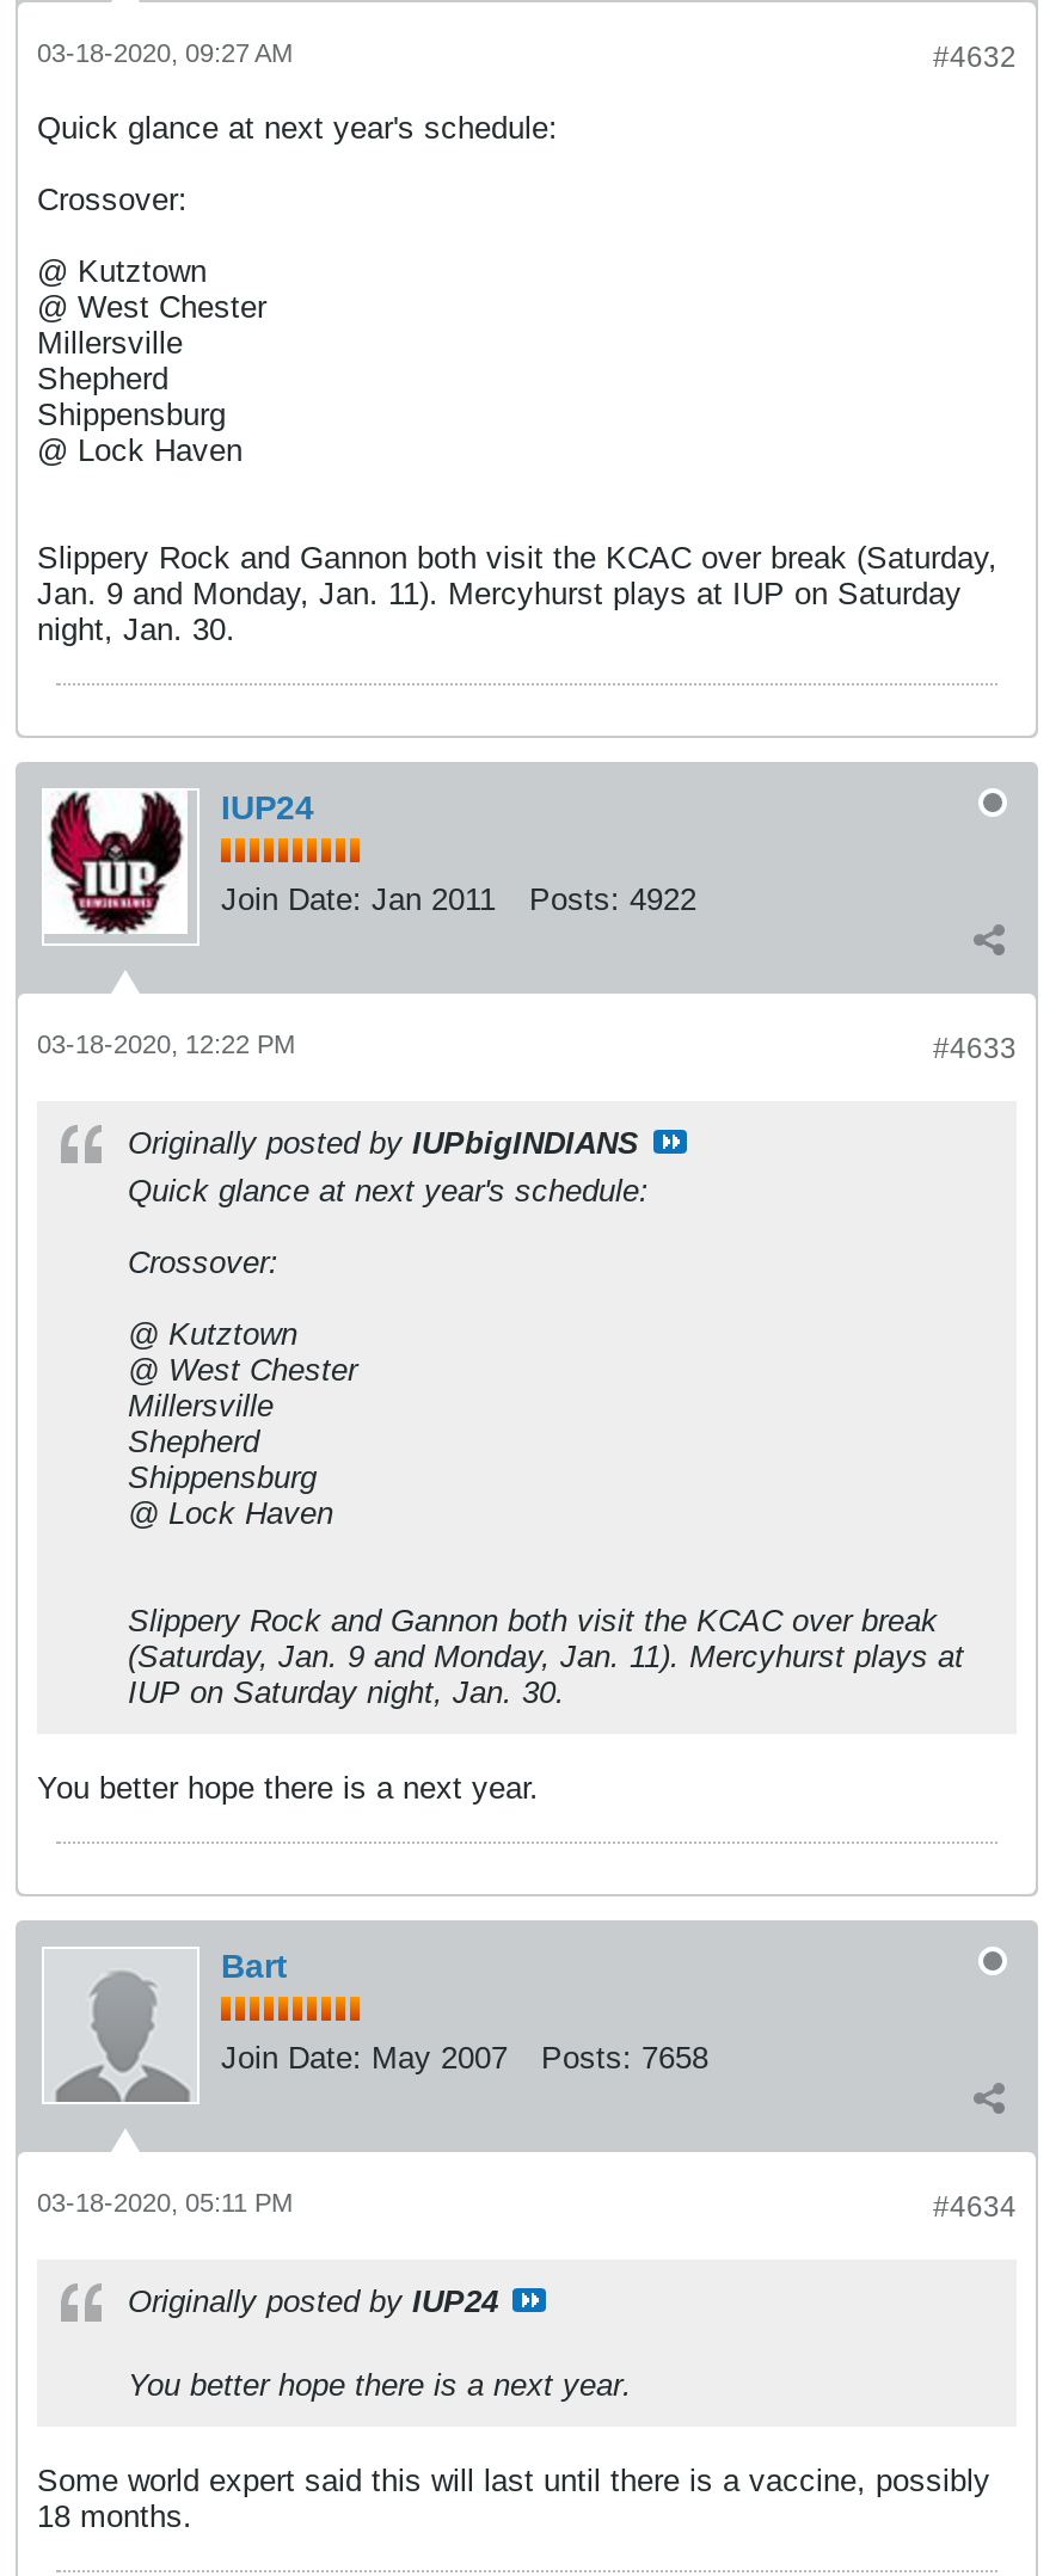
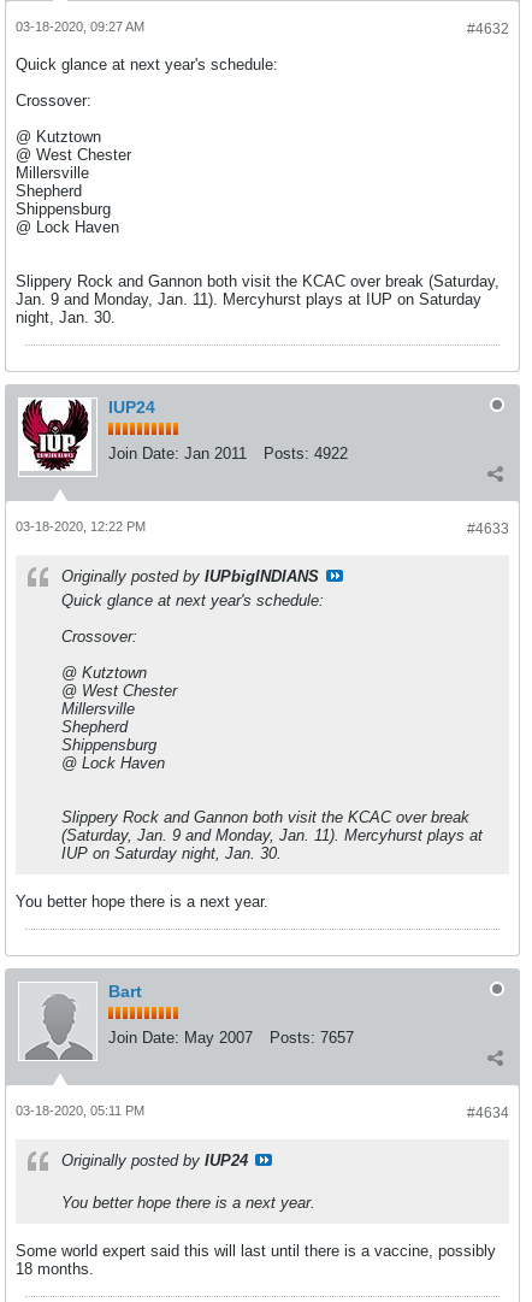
- Join Date: May 2007 Posts: 7658
+ Join Date: May 2007 Posts: 7657
